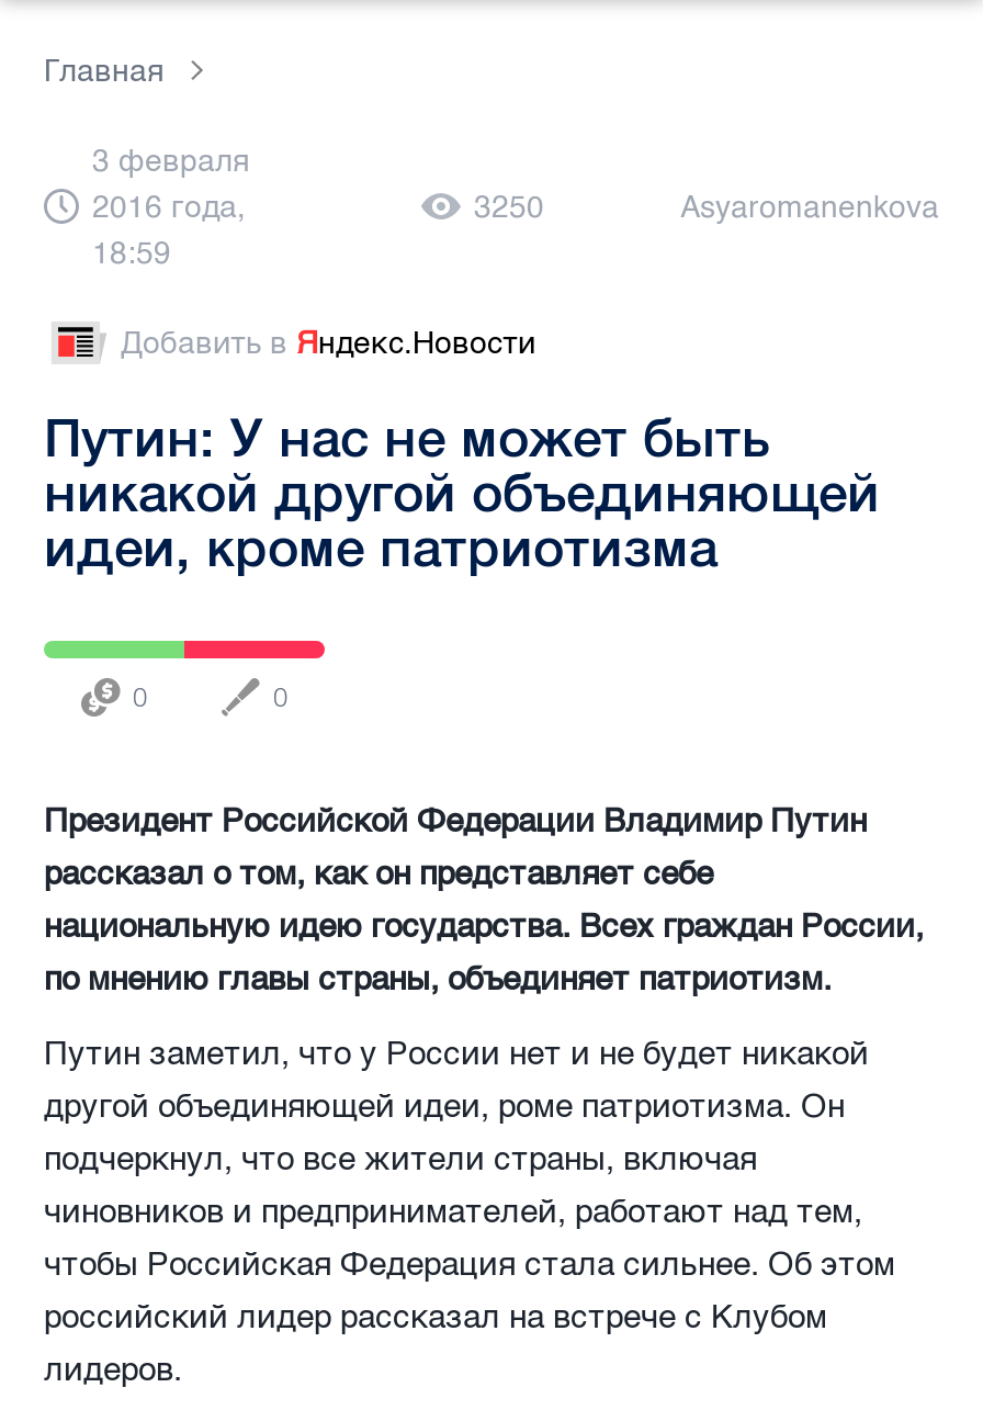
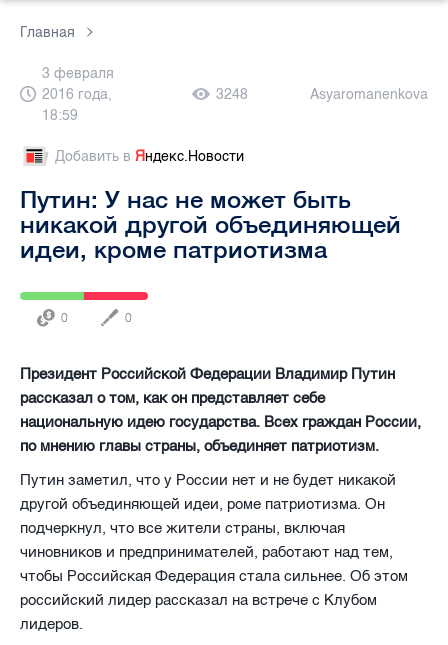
- 3250
+ 3248
